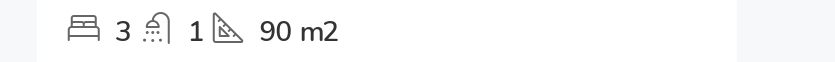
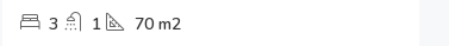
- 3 1 90 m2
+ 3 1 70 m2
